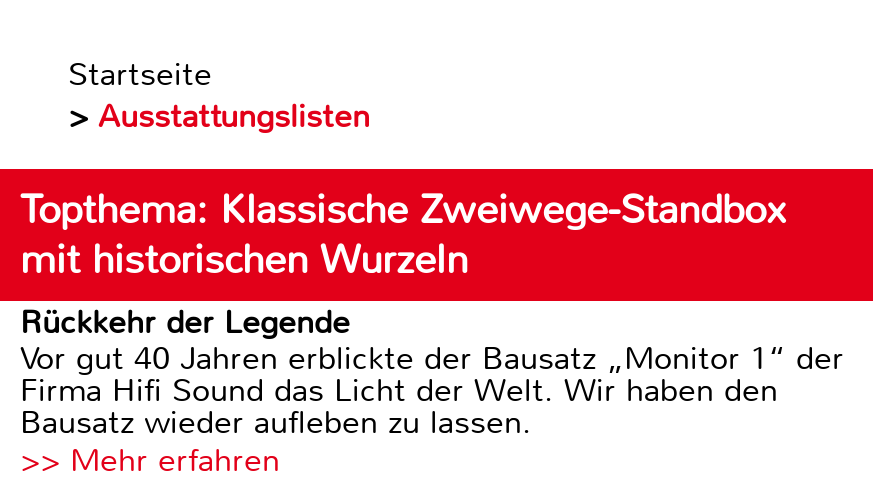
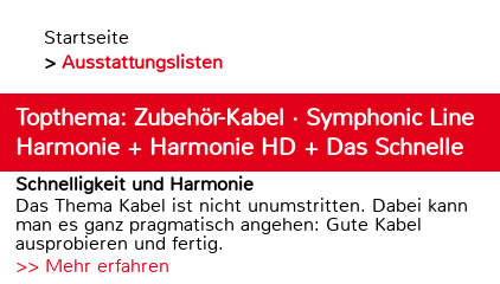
- Topthema: Klassische Zweiwege-Standbox
- mit historischen Wurzeln
- Rückkehr der Legende
- Vor gut 40 Jahren erblickte der Bausatz „Monitor 1“ der
- Firma Hifi Sound das Licht der Welt. Wir haben den
- Bausatz wieder aufleben zu lassen.
+ Topthema: Zubehör-Kabel · Symphonic Line
+ Harmonie + Harmonie HD + Das Schnelle
+ Schnelligkeit und Harmonie
+ Das Thema Kabel ist nicht unumstritten. Dabei kann
+ man es ganz pragmatisch angehen: Gute Kabel
+ ausprobieren und fertig.
